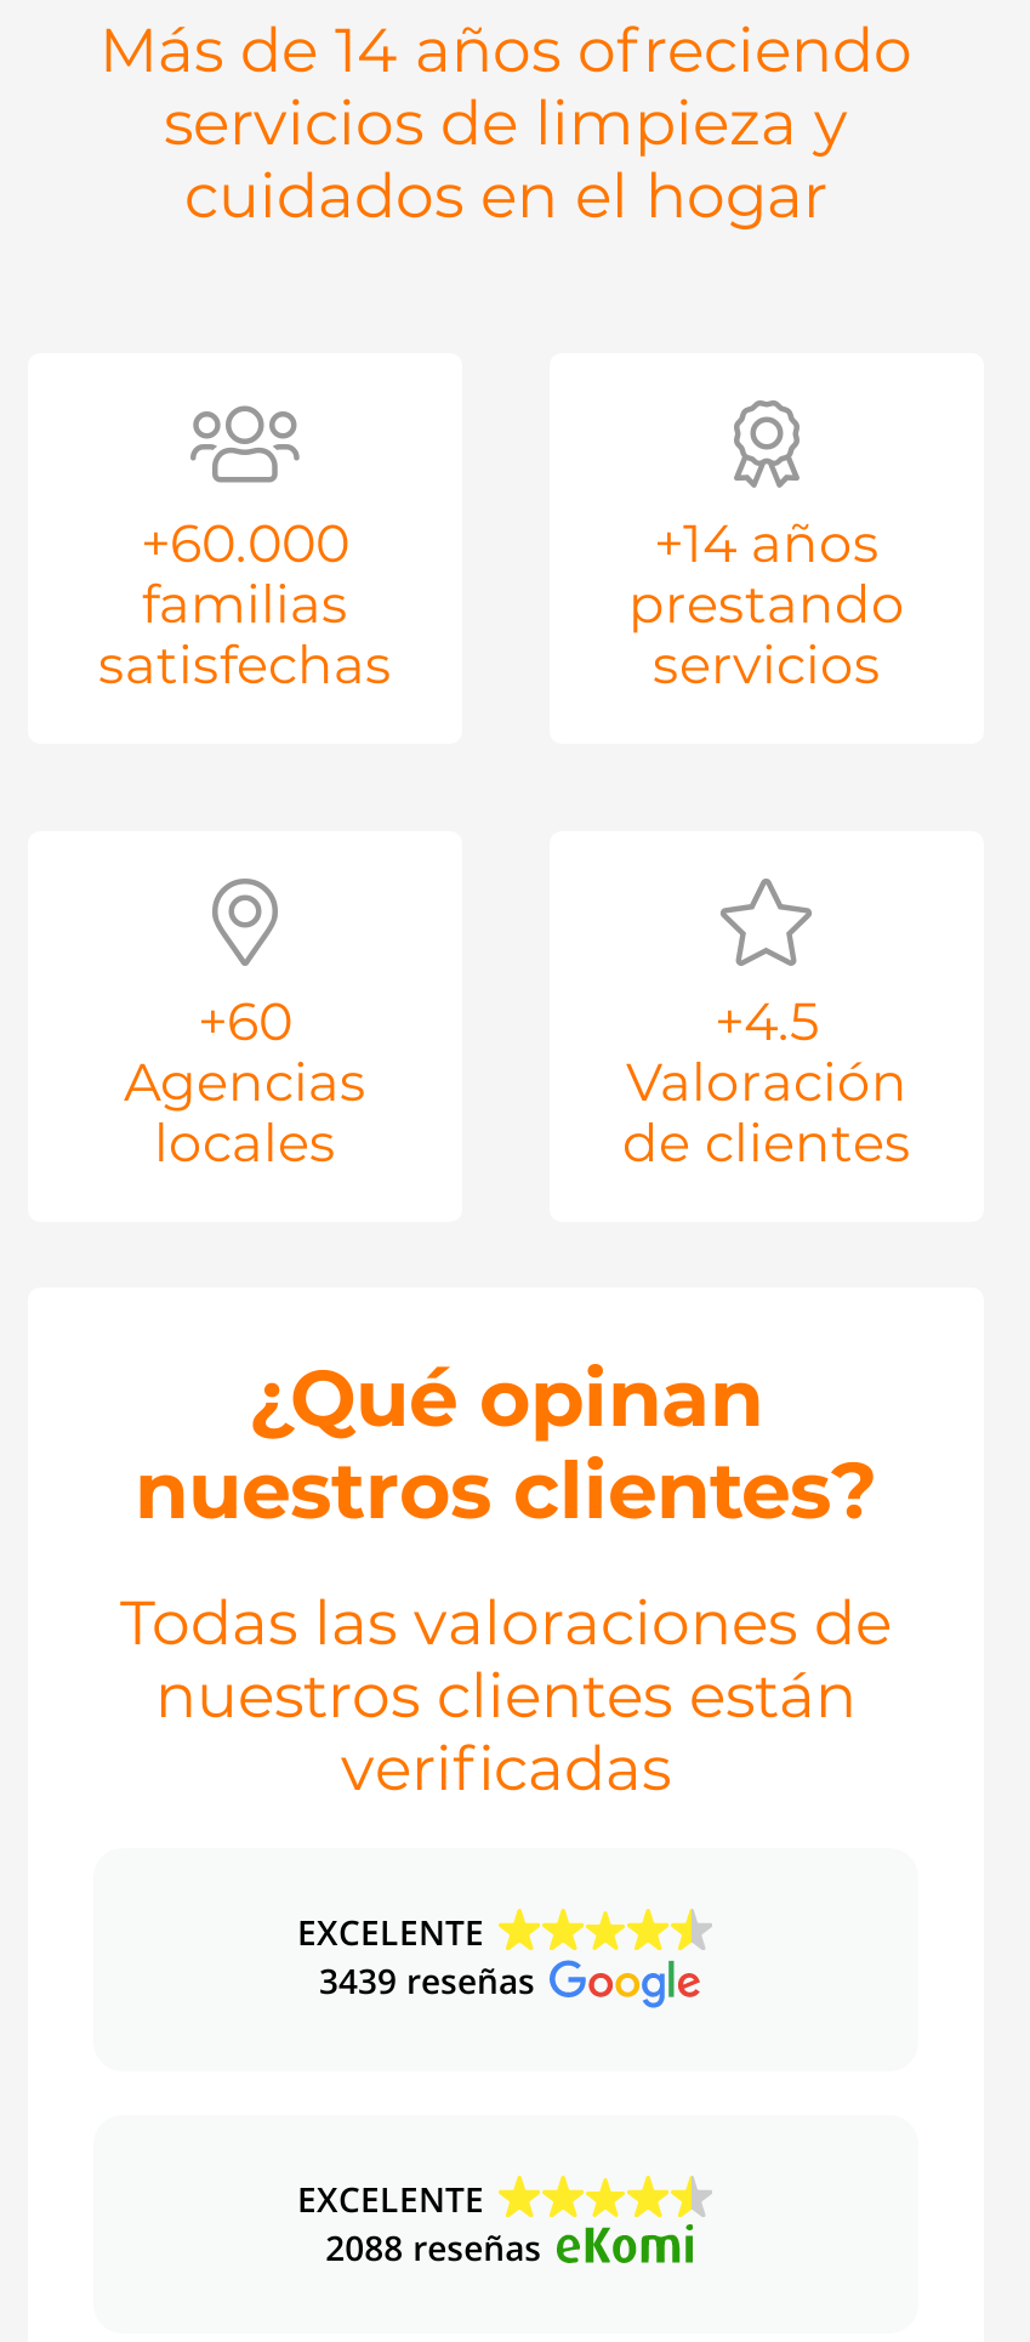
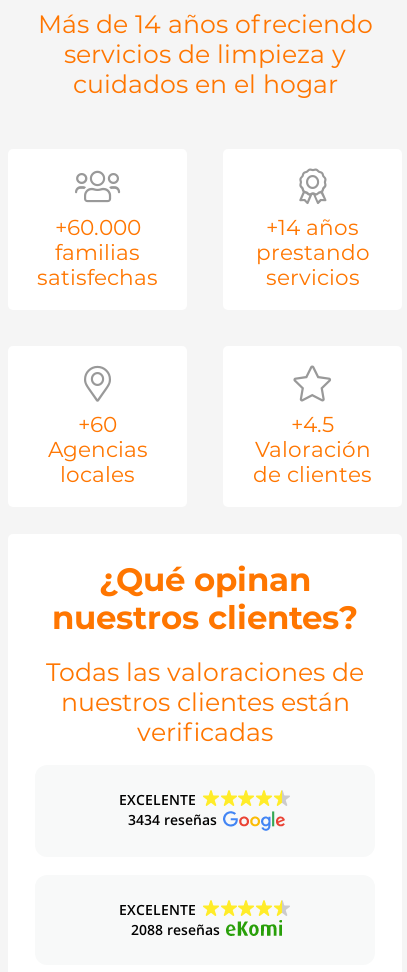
- 3439 reseñas
+ 3434 reseñas
